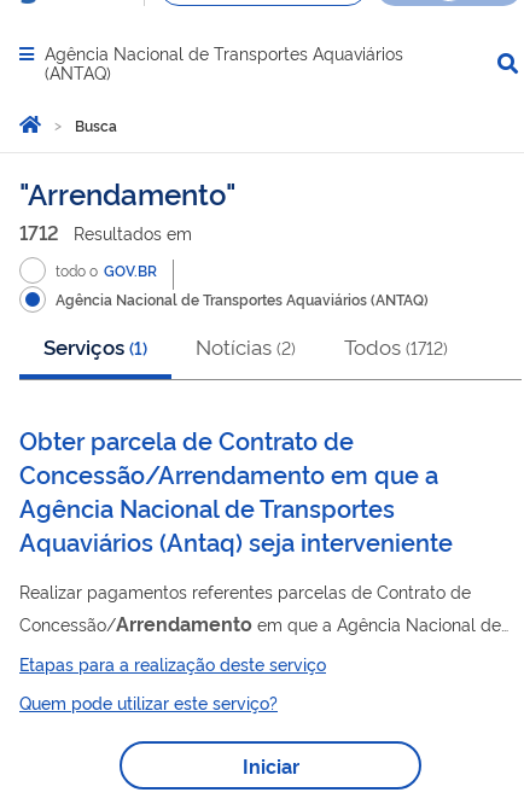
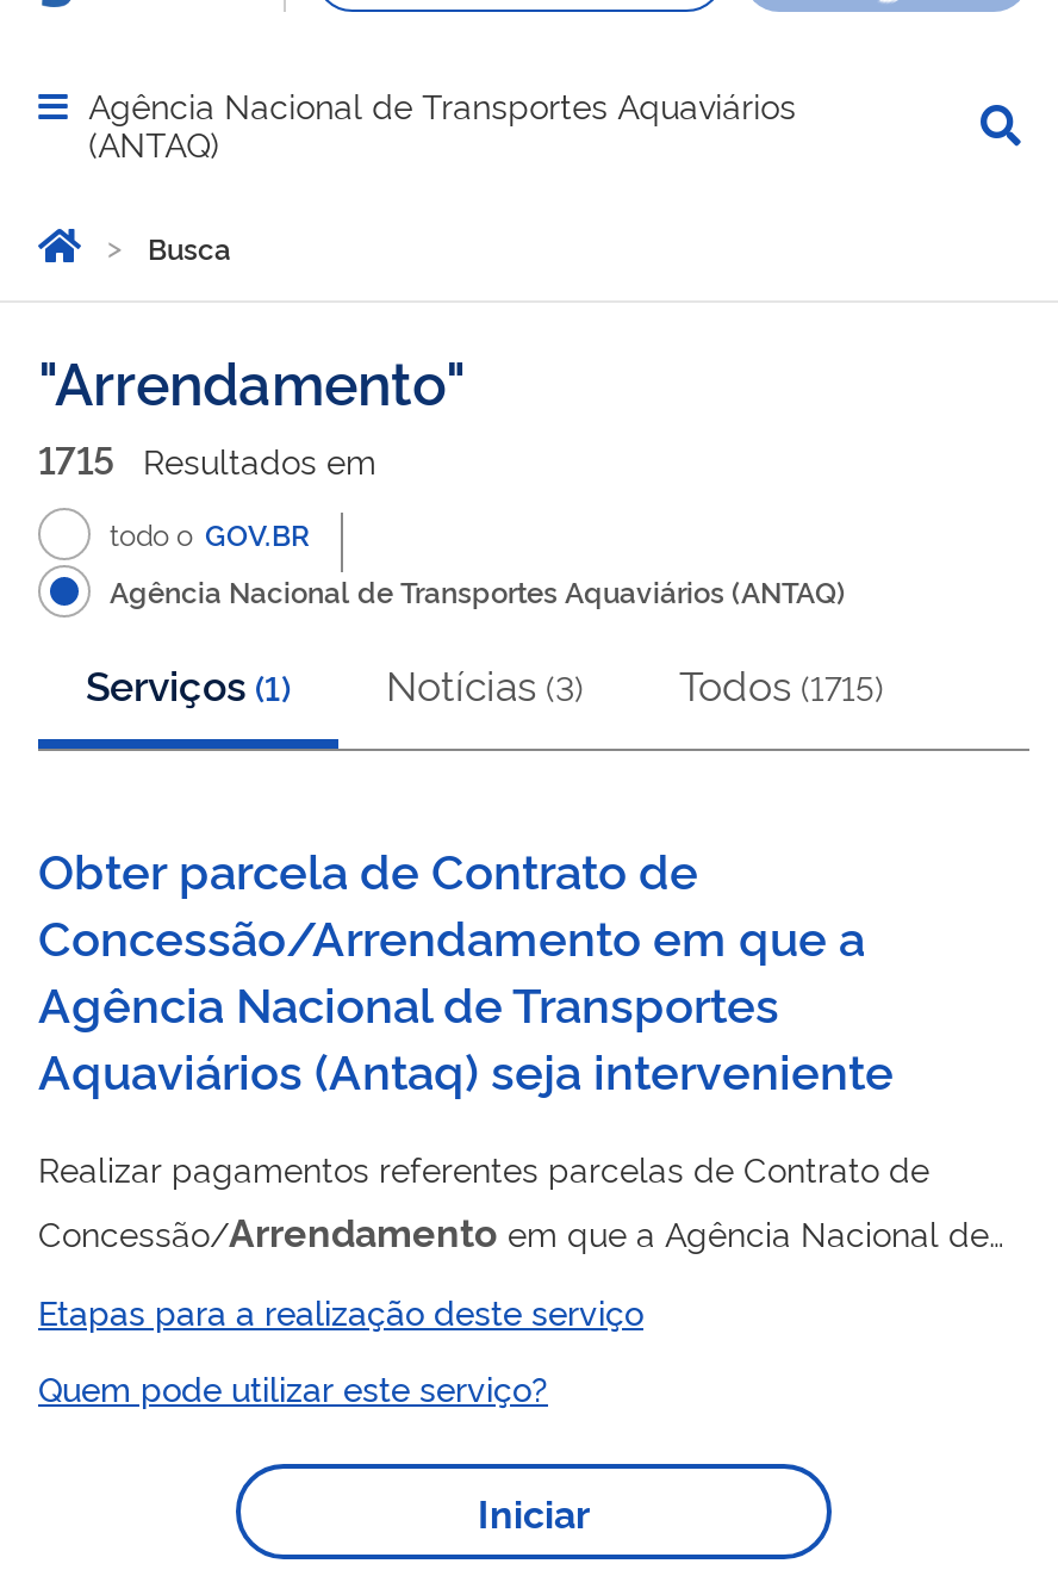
- 1712 Resultados em
+ 1715 Resultados em

- Notícias (2)
+ Notícias (3)

- Todos (1712)
+ Todos (1715)
